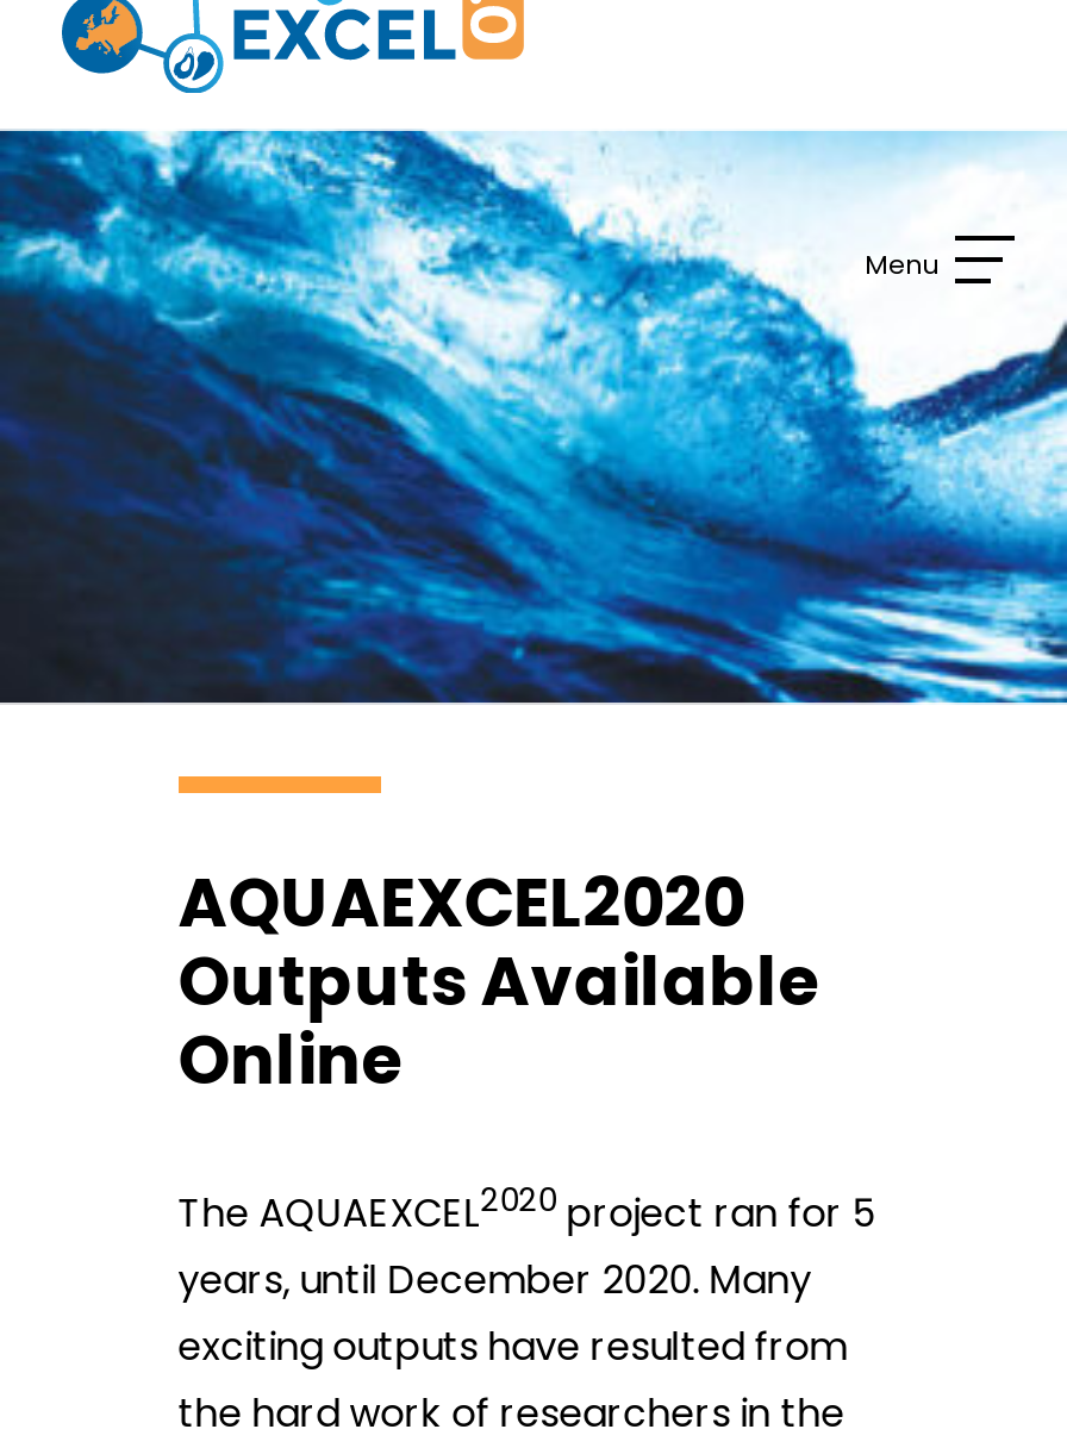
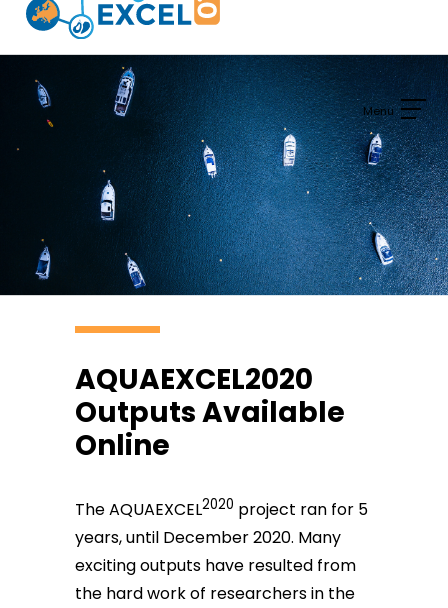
- [image]
+ [image]
